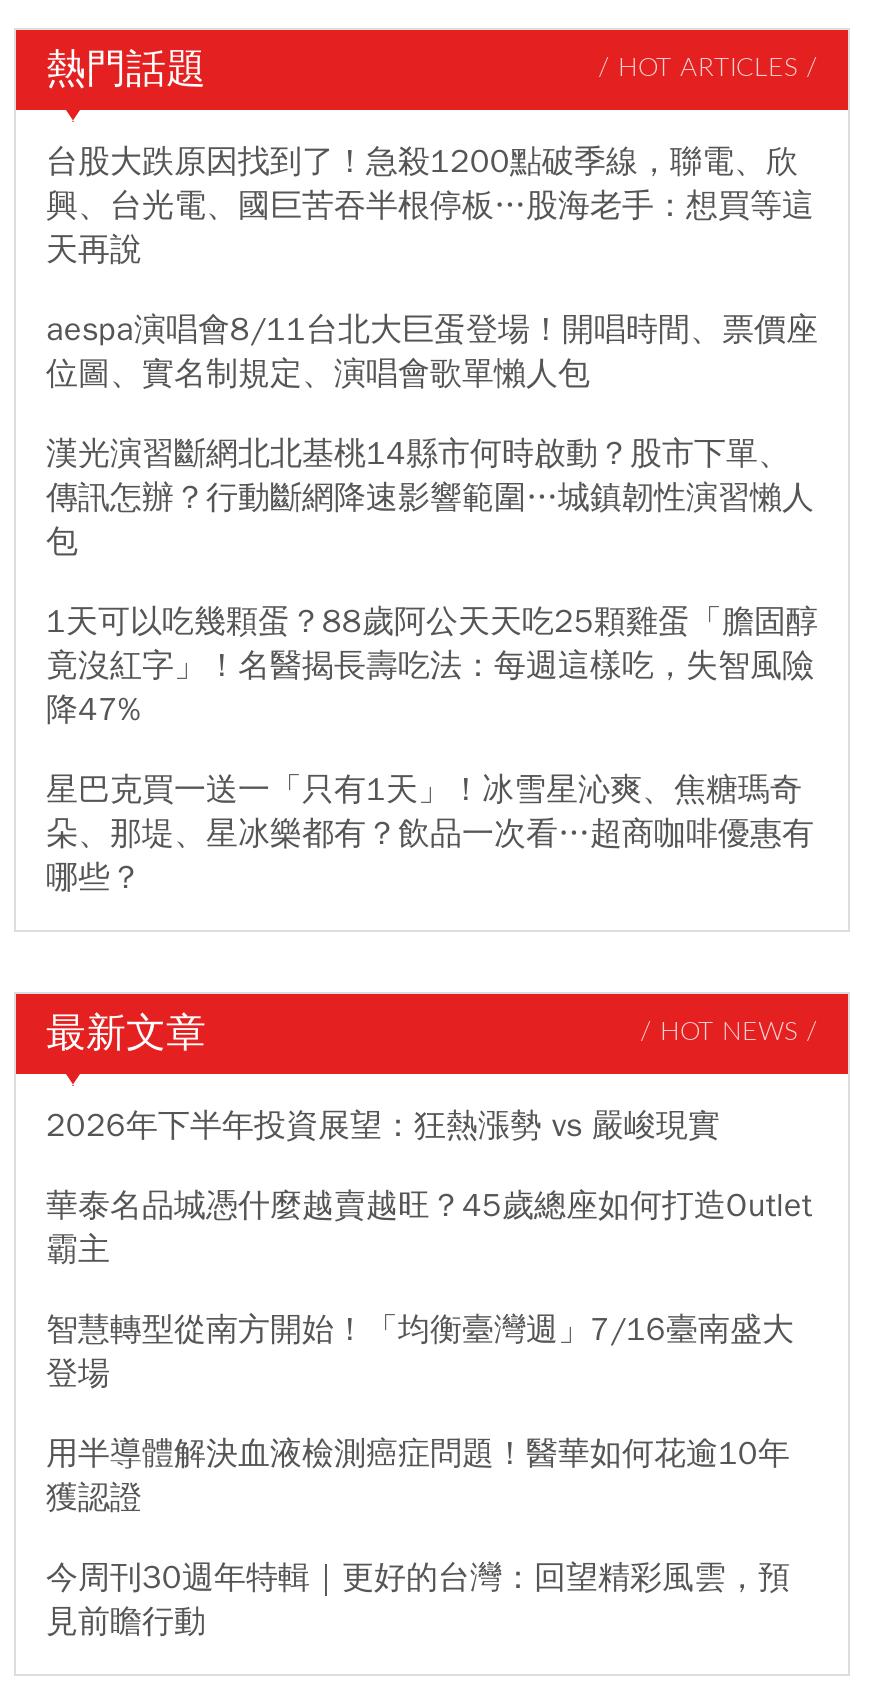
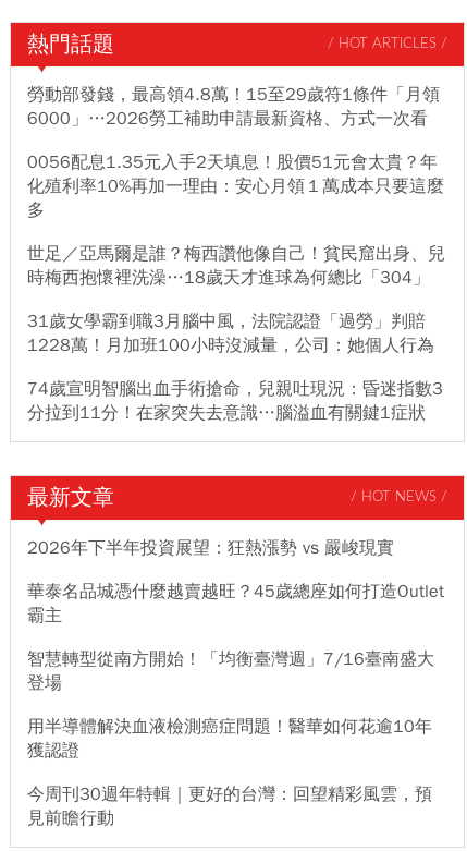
- 台股大跌原因找到了！急殺1200點破季線，聯電、欣
- 興、台光電、國巨苦吞半根停板…股海老手：想買等這
- 天再說
+ 勞動部發錢，最高領4.8萬！15至29歲符1條件「月領
+ 6000」…2026勞工補助申請最新資格、方式一次看

- aespa演唱會8/11台北大巨蛋登場！開唱時間、票價座
- 位圖、實名制規定、演唱會歌單懶人包
+ 0056配息1.35元入手2天填息！股價51元會太貴？年
+ 化殖利率10%再加一理由：安心月領１萬成本只要這麼
+ 多

- 漢光演習斷網北北基桃14縣市何時啟動？股市下單、
- 傳訊怎辦？行動斷網降速影響範圍…城鎮韌性演習懶人
- 包
+ 世足／亞馬爾是誰？梅西讚他像自己！貧民窟出身、兒
+ 時梅西抱懷裡洗澡…18歲天才進球為何總比「304」

- 1天可以吃幾顆蛋？88歲阿公天天吃25顆雞蛋「膽固醇
- 竟沒紅字」！名醫揭長壽吃法：每週這樣吃，失智風險
- 降47%
+ 31歲女學霸到職3月腦中風，法院認證「過勞」判賠
+ 1228萬！月加班100小時沒減量，公司：她個人行為

- 星巴克買一送一「只有1天」！冰雪星沁爽、焦糖瑪奇
- 朵、那堤、星冰樂都有？飲品一次看…超商咖啡優惠有
- 哪些？
+ 74歲宣明智腦出血手術搶命，兒親吐現況：昏迷指數3
+ 分拉到11分！在家突失去意識…腦溢血有關鍵1症狀
